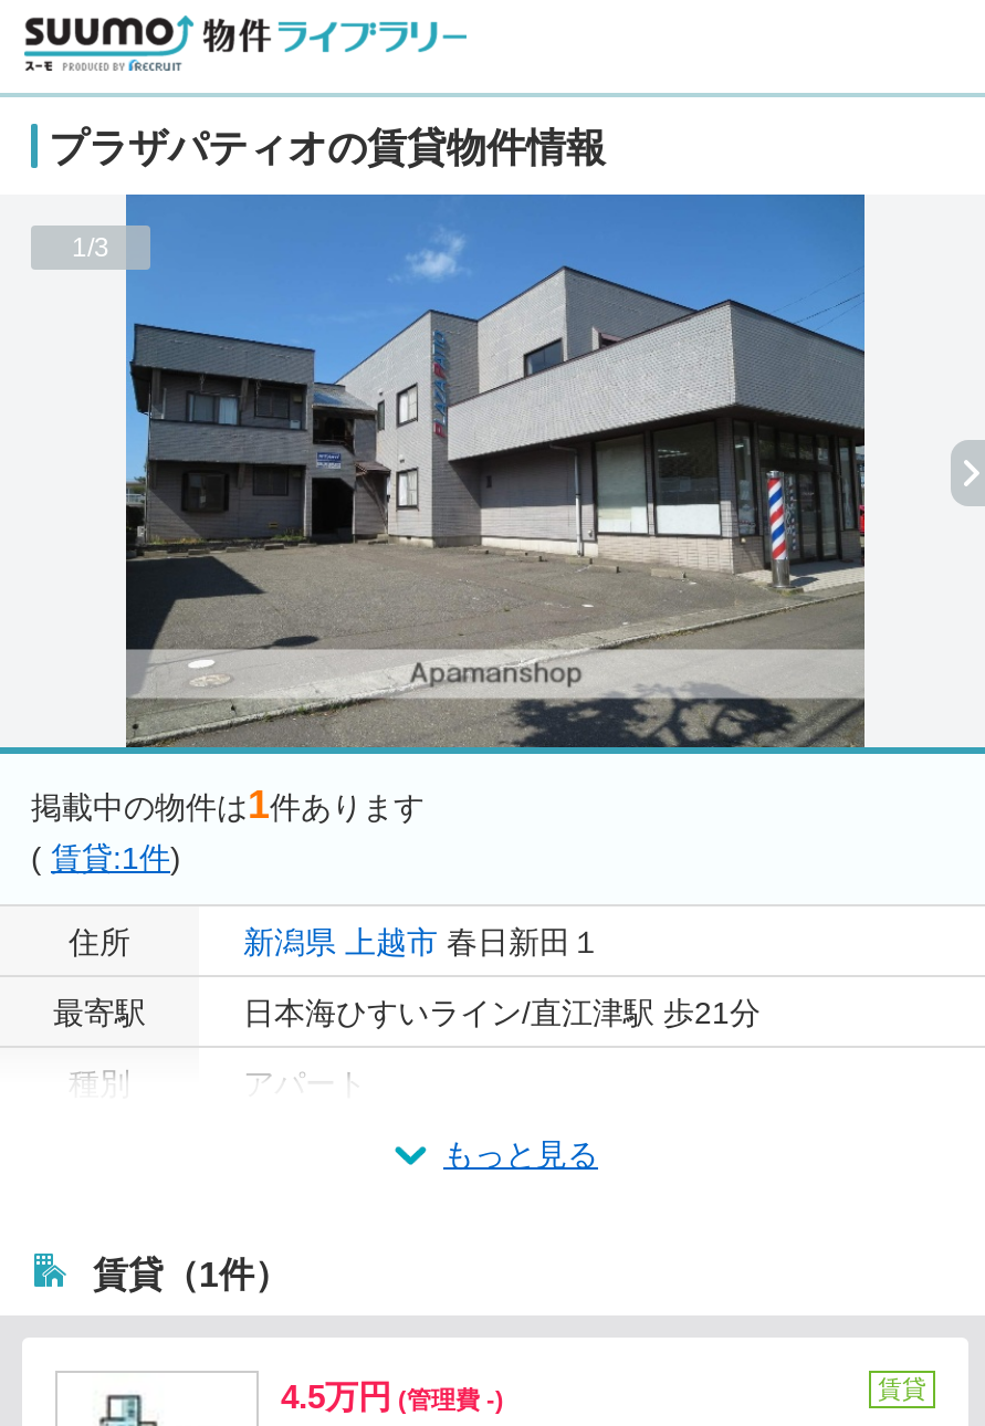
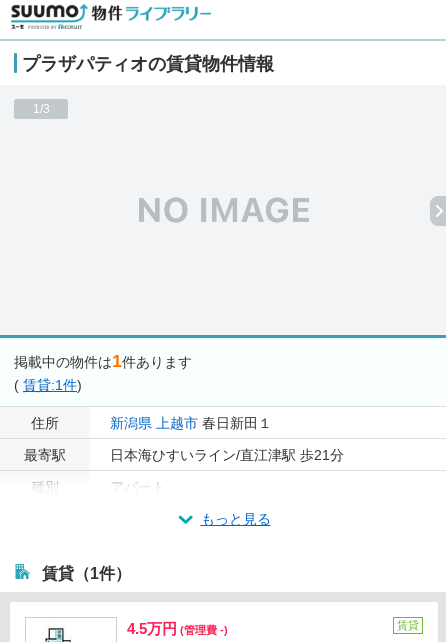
- [image]
